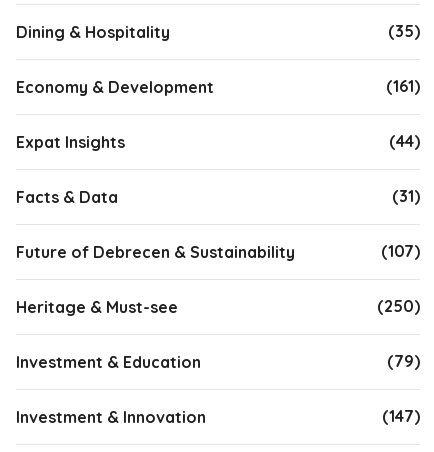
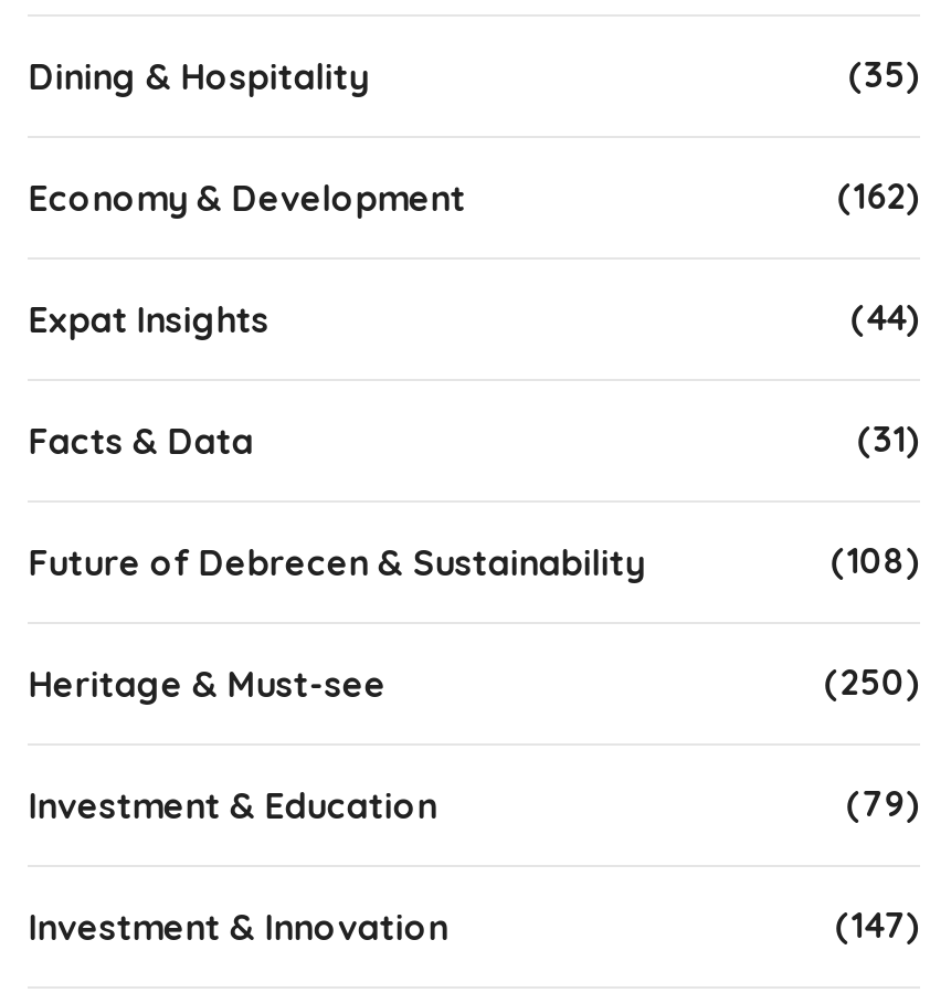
- (161)
+ (162)

- (107)
+ (108)
